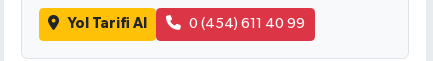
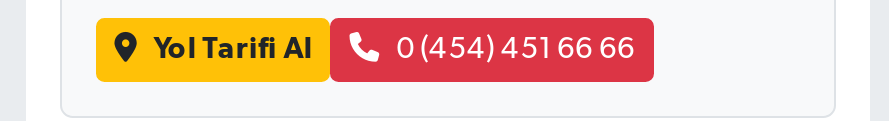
- 0 (454) 611 40 99
+ 0 (454) 451 66 66
